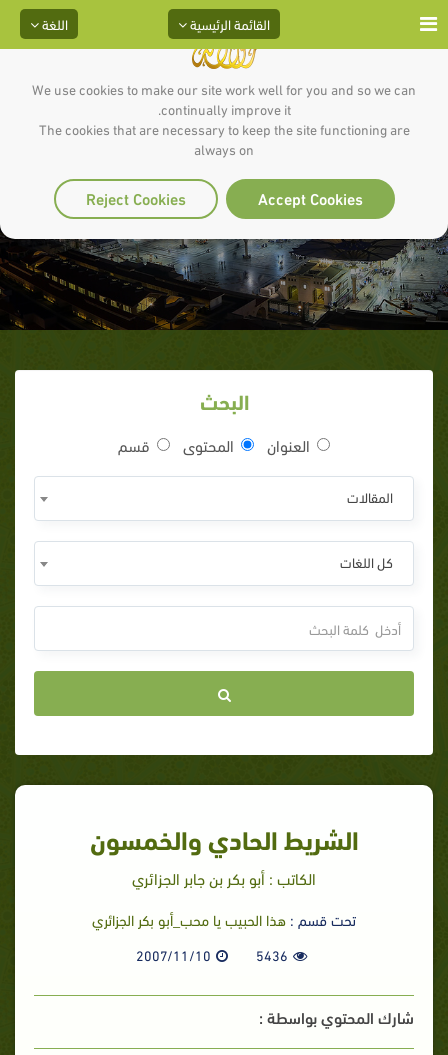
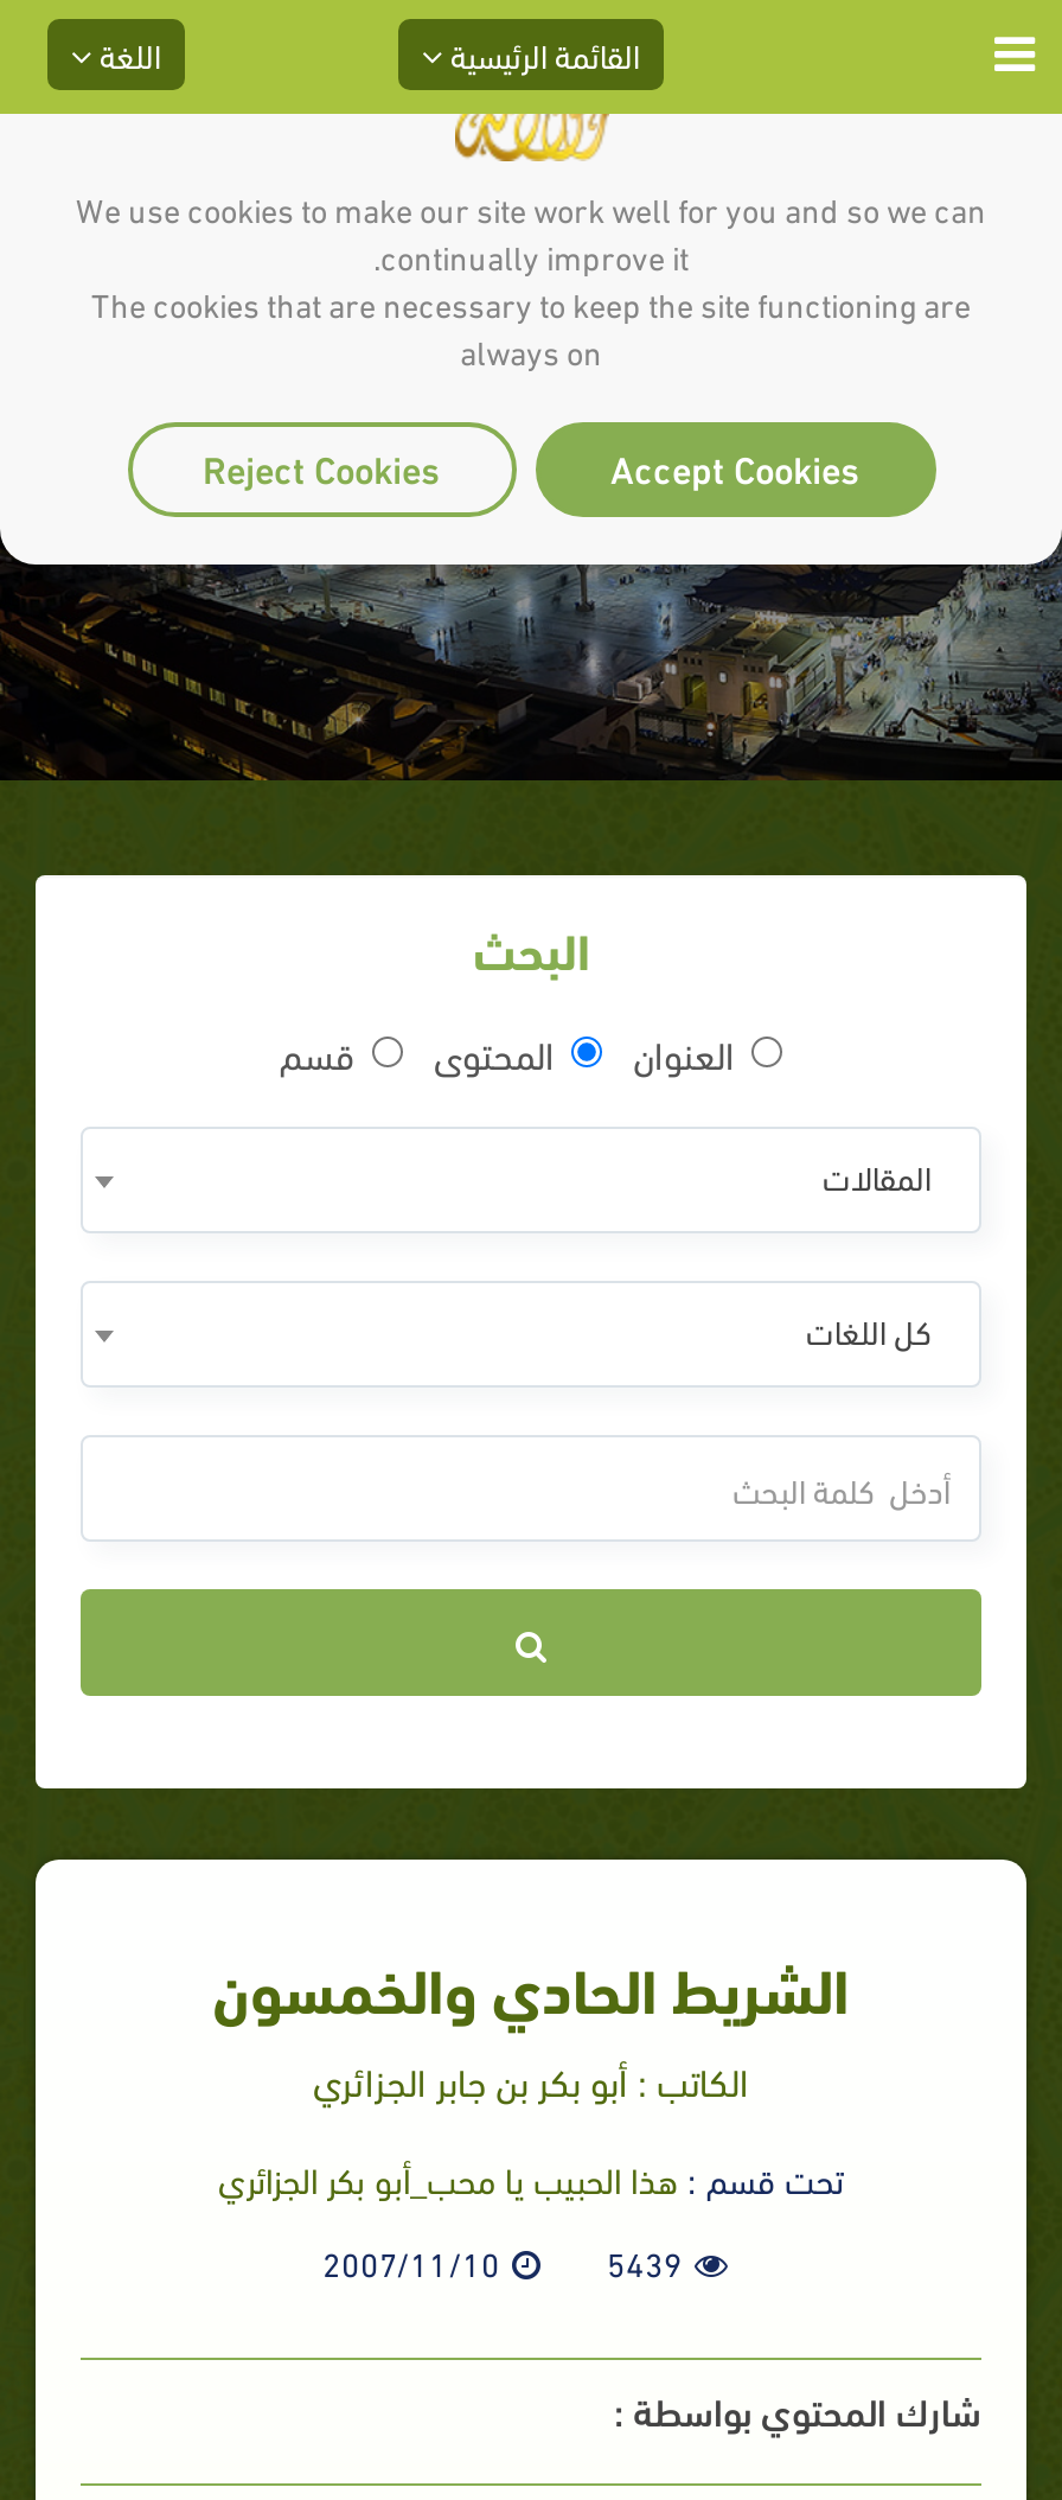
- 5436
+ 5439
